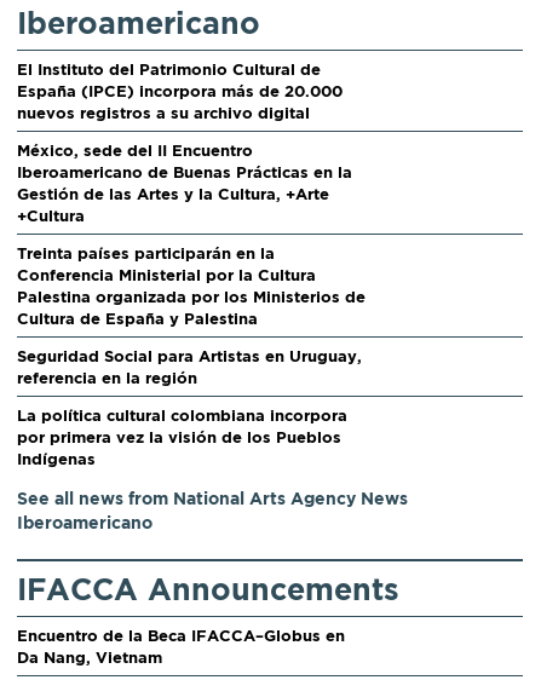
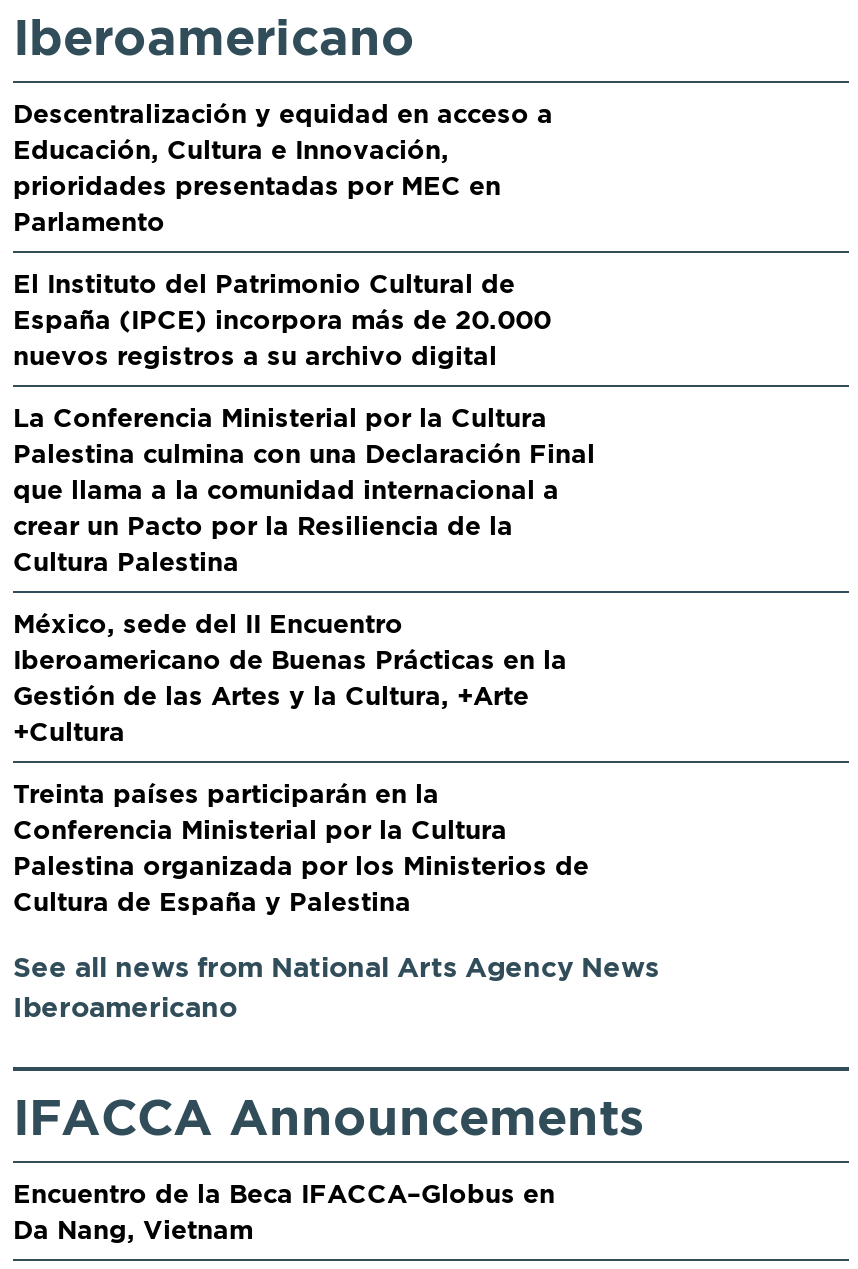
+ Descentralización y equidad en acceso a
+ Educación, Cultura e Innovación,
+ prioridades presentadas por MEC en
+ Parlamento

+ La Conferencia Ministerial por la Cultura
+ Palestina culmina con una Declaración Final
+ que llama a la comunidad internacional a
+ crear un Pacto por la Resiliencia de la
+ Cultura Palestina

moved down: México, sede del II Encuentro | Iberoamericano de Buenas Prácticas en la | Gestión de las Artes y la Cultura, +Arte | +Cultura | Treinta países participarán en la | Conferencia Ministerial por la Cultura | Palestina organizada por los Ministerios de | Cultura de España y Palestina

- Seguridad Social para Artistas en Uruguay,
- referencia en la región
- La política cultural colombiana incorpora
- por primera vez la visión de los Pueblos
- Indígenas
